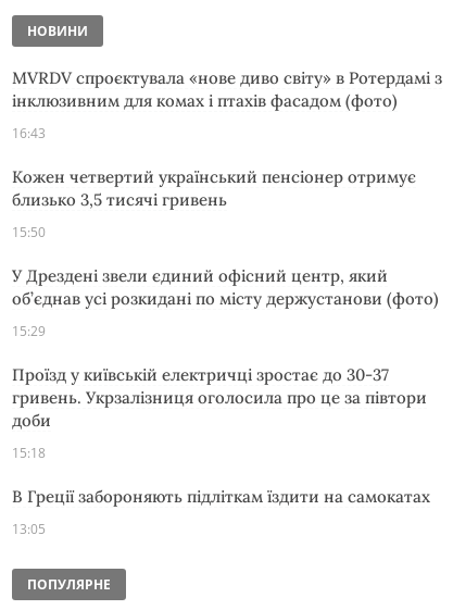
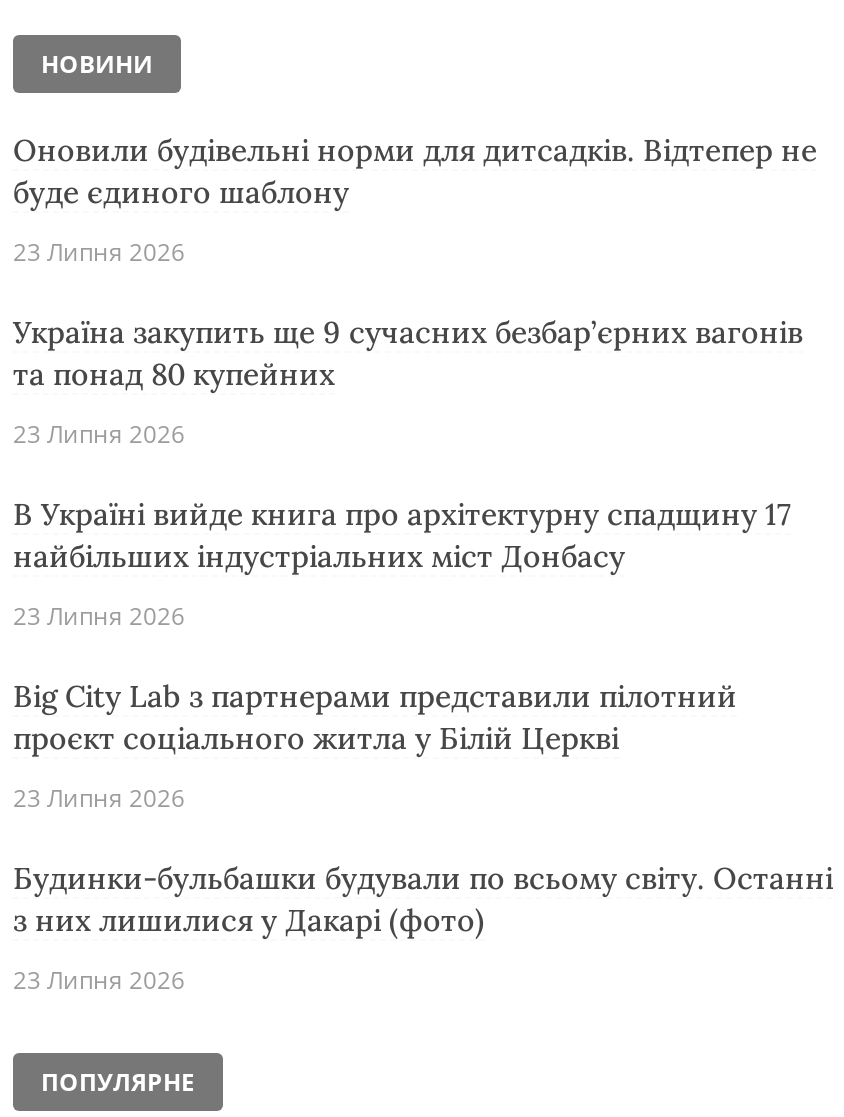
- MVRDV спроєктувала «нове диво світу» в Ротердамі з
- інклюзивним для комах і птахів фасадом (фото)
+ Оновили будівельні норми для дитсадків. Відтепер не
+ буде єдиного шаблону

- 16:43
+ 23 Липня 2026

- Кожен четвертий український пенсіонер отримує
- близько 3,5 тисячі гривень
+ Україна закупить ще 9 сучасних безбар’єрних вагонів
+ та понад 80 купейних

- 15:50
+ 23 Липня 2026

- У Дрездені звели єдиний офісний центр, який
- об’єднав усі розкидані по місту держустанови (фото)
+ В Україні вийде книга про архітектурну спадщину 17
+ найбільших індустріальних міст Донбасу

- 15:29
+ 23 Липня 2026

- Проїзд у київській електричці зростає до 30-37
- гривень. Укрзалізниця оголосила про це за півтори
- доби
+ Big City Lab з партнерами представили пілотний
+ проєкт соціального житла у Білій Церкві

- 15:18
+ 23 Липня 2026

- В Греції забороняють підліткам їздити на самокатах
+ Будинки-бульбашки будували по всьому світу. Останні
+ з них лишилися у Дакарі (фото)

- 13:05
+ 23 Липня 2026
